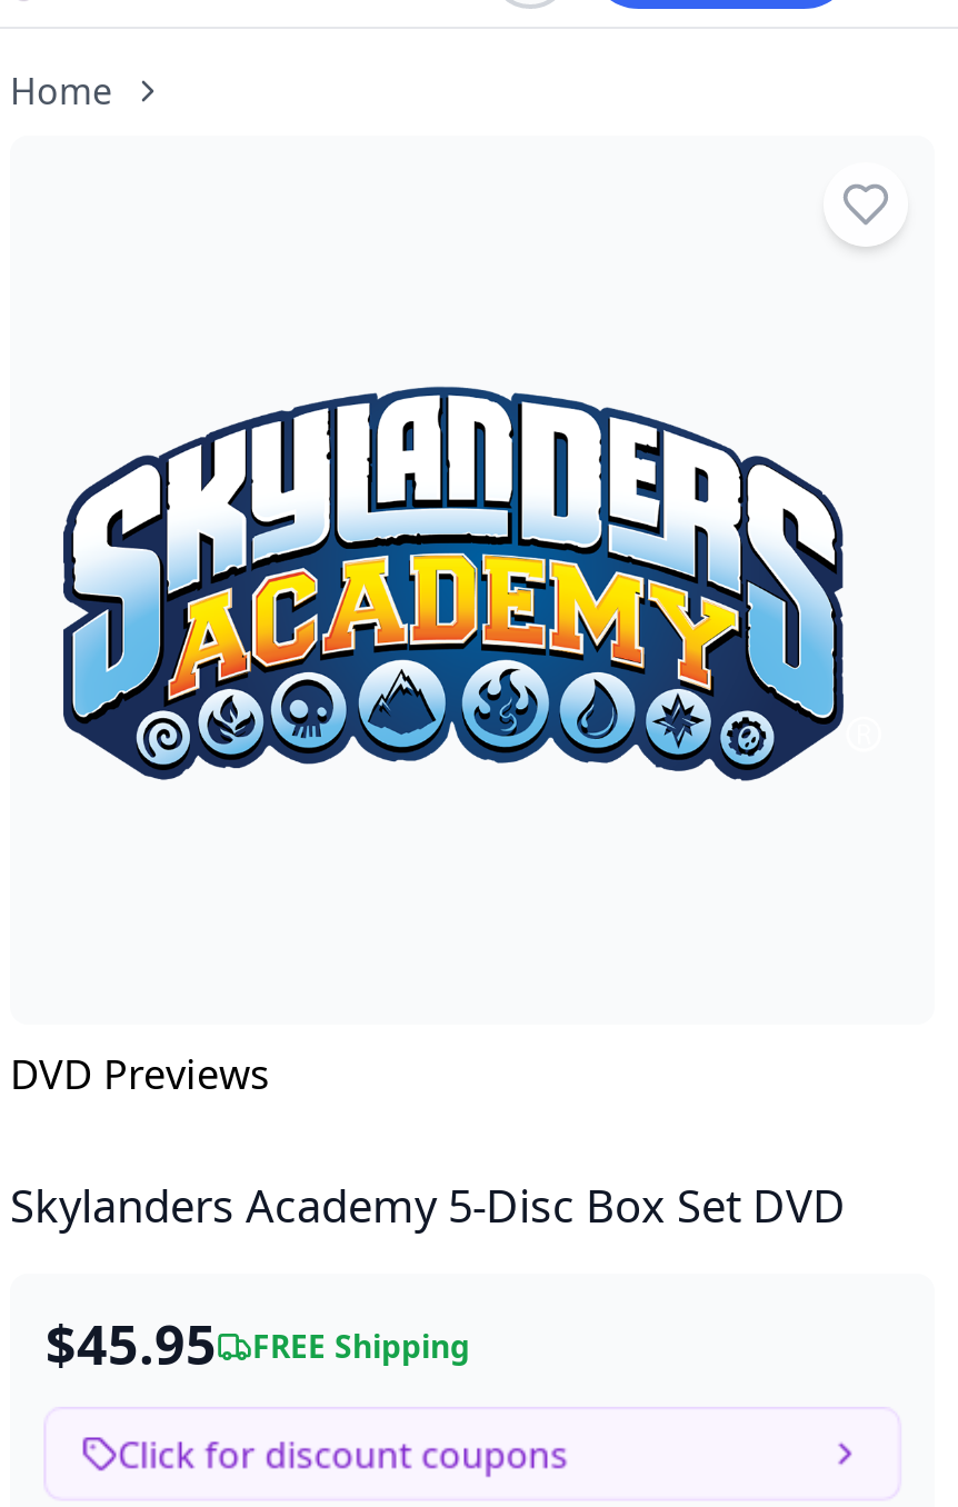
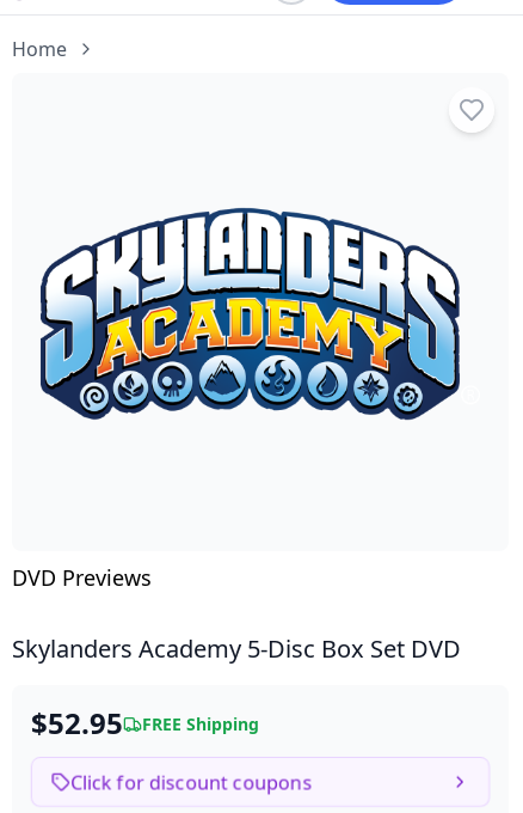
- $45.95 FREE Shipping
+ $52.95 FREE Shipping
